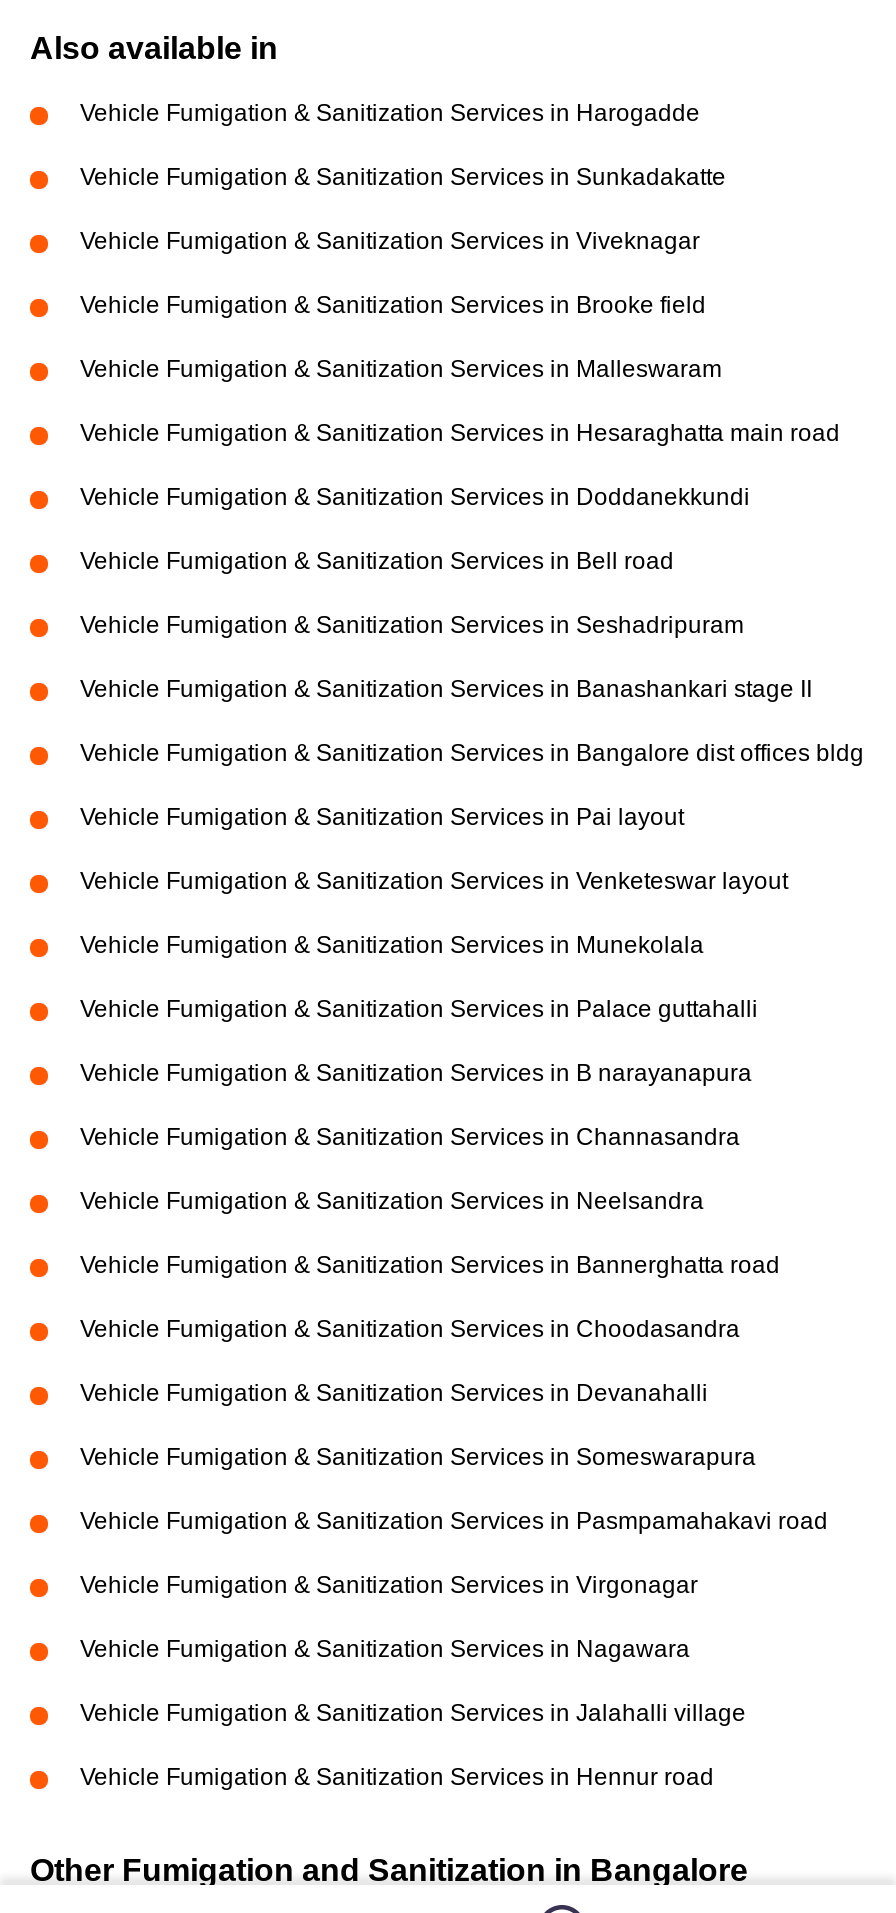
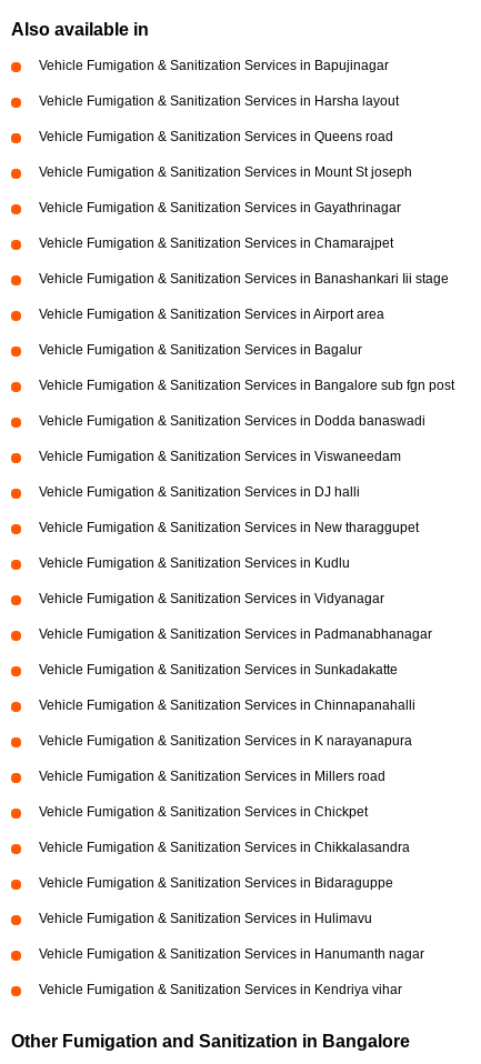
- Vehicle Fumigation & Sanitization Services in Harogadde
+ Vehicle Fumigation & Sanitization Services in Bapujinagar
+ Vehicle Fumigation & Sanitization Services in Harsha layout
+ Vehicle Fumigation & Sanitization Services in Queens road
+ Vehicle Fumigation & Sanitization Services in Mount St joseph
+ Vehicle Fumigation & Sanitization Services in Gayathrinagar
+ Vehicle Fumigation & Sanitization Services in Chamarajpet
+ Vehicle Fumigation & Sanitization Services in Banashankari Iii stage
+ Vehicle Fumigation & Sanitization Services in Airport area
+ Vehicle Fumigation & Sanitization Services in Bagalur
+ Vehicle Fumigation & Sanitization Services in Bangalore sub fgn post
+ Vehicle Fumigation & Sanitization Services in Dodda banaswadi
+ Vehicle Fumigation & Sanitization Services in Viswaneedam
+ Vehicle Fumigation & Sanitization Services in DJ halli
+ Vehicle Fumigation & Sanitization Services in New tharaggupet
+ Vehicle Fumigation & Sanitization Services in Kudlu
+ Vehicle Fumigation & Sanitization Services in Vidyanagar
+ Vehicle Fumigation & Sanitization Services in Padmanabhanagar

moved down: Vehicle Fumigation & Sanitization Services in Sunkadakatte

- Vehicle Fumigation & Sanitization Services in Viveknagar
- Vehicle Fumigation & Sanitization Services in Brooke field
- Vehicle Fumigation & Sanitization Services in Malleswaram
- Vehicle Fumigation & Sanitization Services in Hesaraghatta main road
- Vehicle Fumigation & Sanitization Services in Doddanekkundi
- Vehicle Fumigation & Sanitization Services in Bell road
- Vehicle Fumigation & Sanitization Services in Seshadripuram
- Vehicle Fumigation & Sanitization Services in Banashankari stage II
- Vehicle Fumigation & Sanitization Services in Bangalore dist offices bldg
- Vehicle Fumigation & Sanitization Services in Pai layout
- Vehicle Fumigation & Sanitization Services in Venketeswar layout
- Vehicle Fumigation & Sanitization Services in Munekolala
- Vehicle Fumigation & Sanitization Services in Palace guttahalli
- Vehicle Fumigation & Sanitization Services in B narayanapura
- Vehicle Fumigation & Sanitization Services in Channasandra
- Vehicle Fumigation & Sanitization Services in Neelsandra
- Vehicle Fumigation & Sanitization Services in Bannerghatta road
- Vehicle Fumigation & Sanitization Services in Choodasandra
- Vehicle Fumigation & Sanitization Services in Devanahalli
- Vehicle Fumigation & Sanitization Services in Someswarapura
- Vehicle Fumigation & Sanitization Services in Pasmpamahakavi road
- Vehicle Fumigation & Sanitization Services in Virgonagar
- Vehicle Fumigation & Sanitization Services in Nagawara
- Vehicle Fumigation & Sanitization Services in Jalahalli village
- Vehicle Fumigation & Sanitization Services in Hennur road
+ Vehicle Fumigation & Sanitization Services in Chinnapanahalli
+ Vehicle Fumigation & Sanitization Services in K narayanapura
+ Vehicle Fumigation & Sanitization Services in Millers road
+ Vehicle Fumigation & Sanitization Services in Chickpet
+ Vehicle Fumigation & Sanitization Services in Chikkalasandra
+ Vehicle Fumigation & Sanitization Services in Bidaraguppe
+ Vehicle Fumigation & Sanitization Services in Hulimavu
+ Vehicle Fumigation & Sanitization Services in Hanumanth nagar
+ Vehicle Fumigation & Sanitization Services in Kendriya vihar
